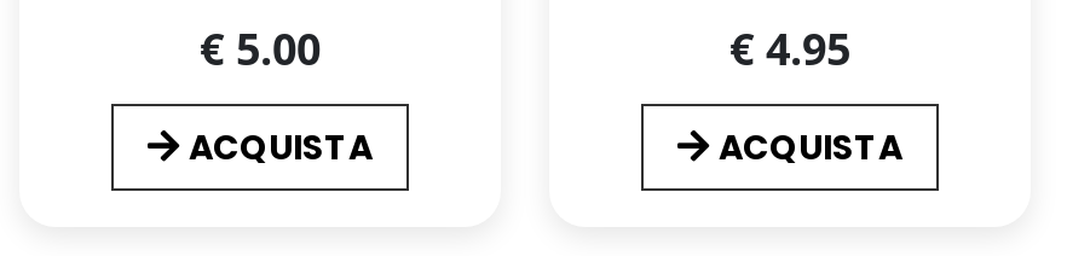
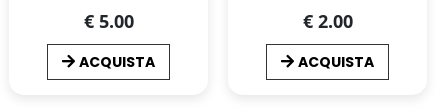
- € 4.95
+ € 2.00
